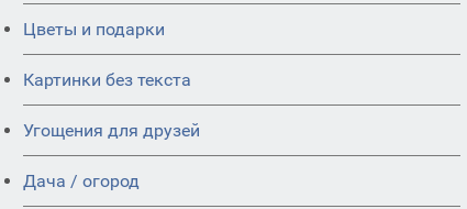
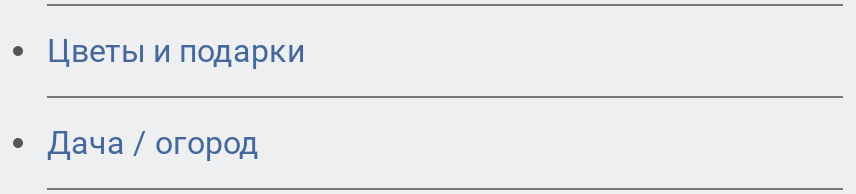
- Картинки без текста
- Угощения для друзей
